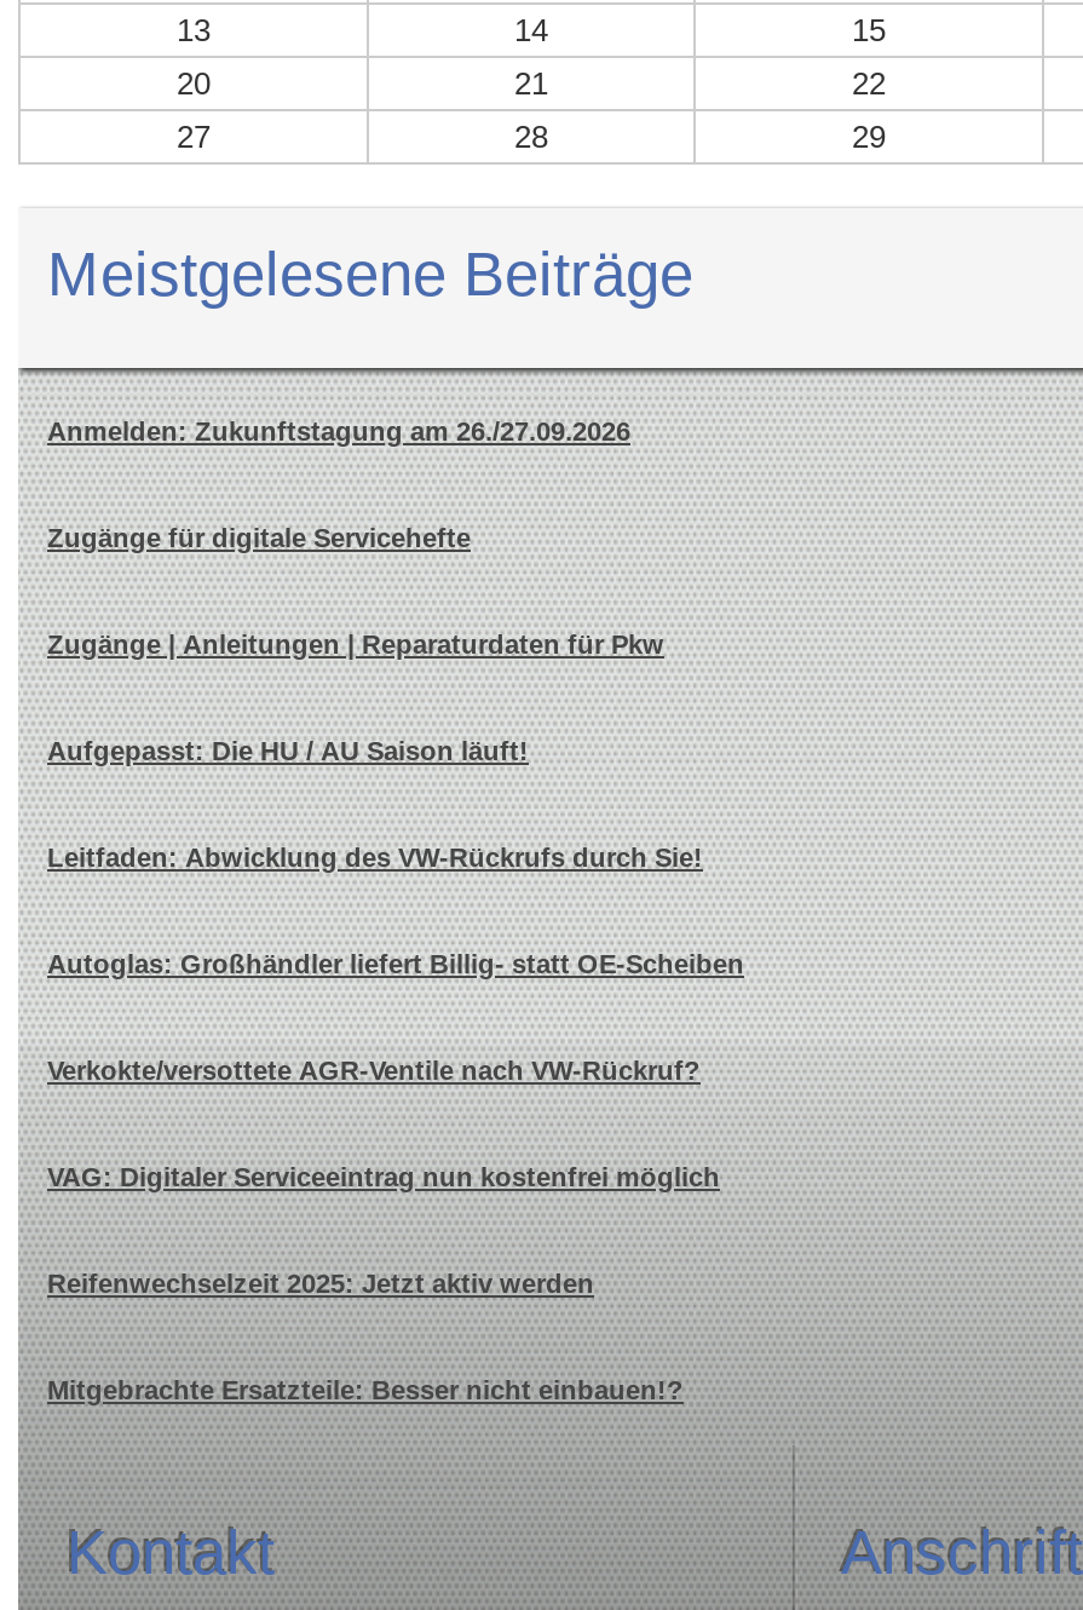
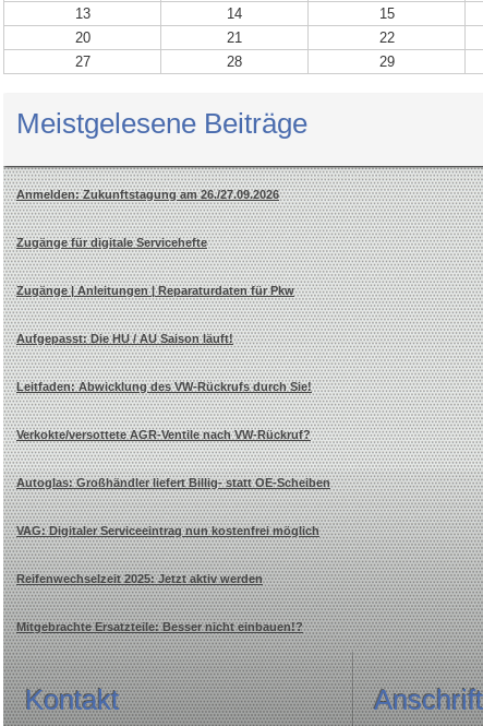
moved down: Autoglas: Großhändler liefert Billig- statt OE-Scheiben

moved up: Verkokte/versottete AGR-Ventile nach VW-Rückruf?
